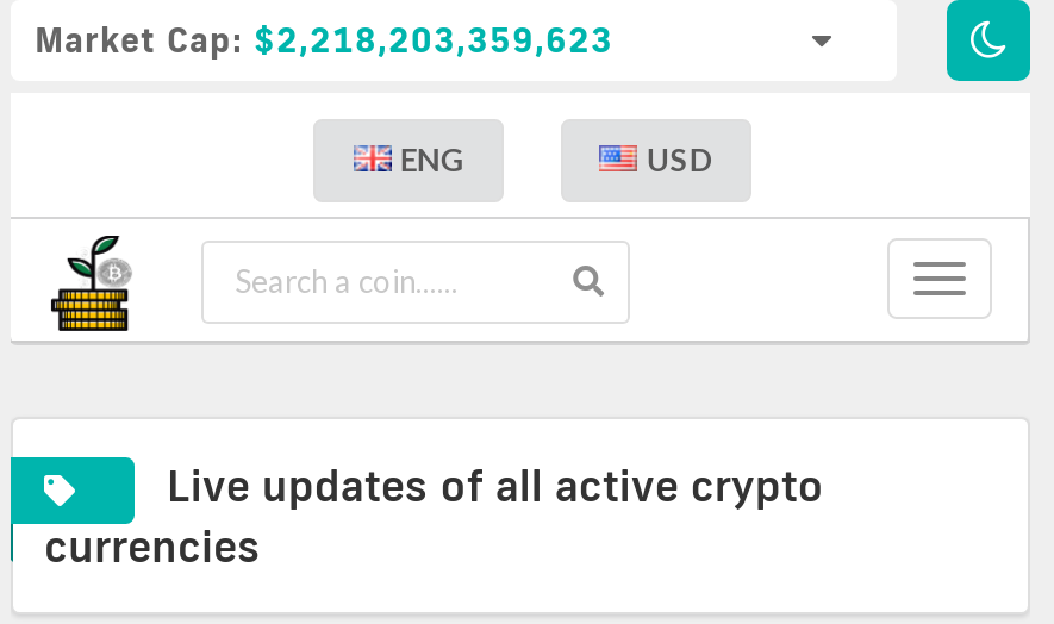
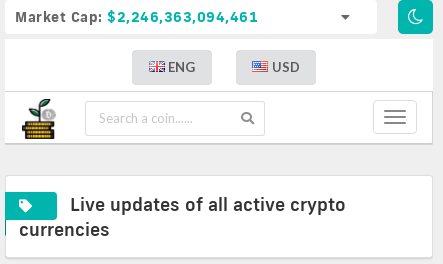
- Market Cap: $2,218,203,359,623
+ Market Cap: $2,246,363,094,461
